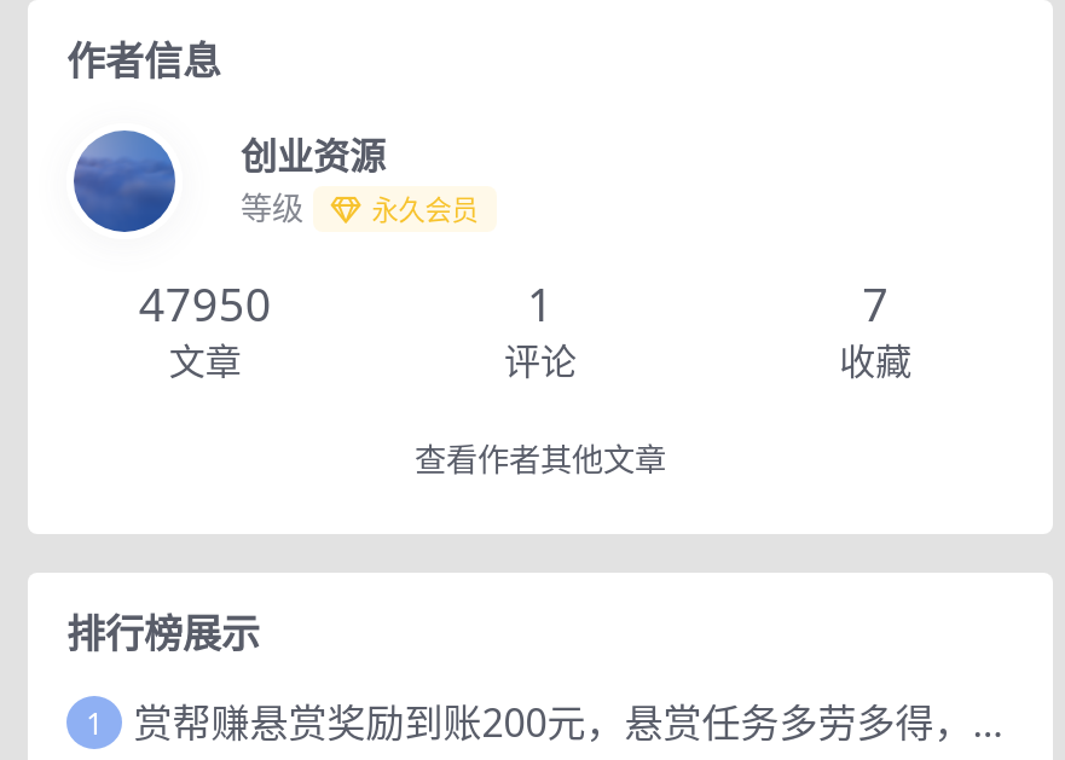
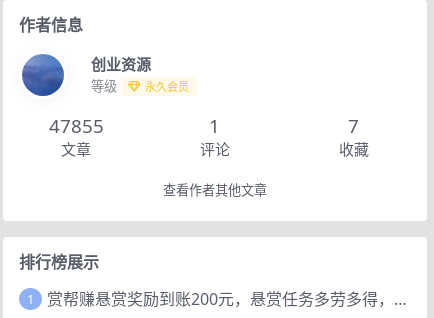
- 47950
+ 47855
